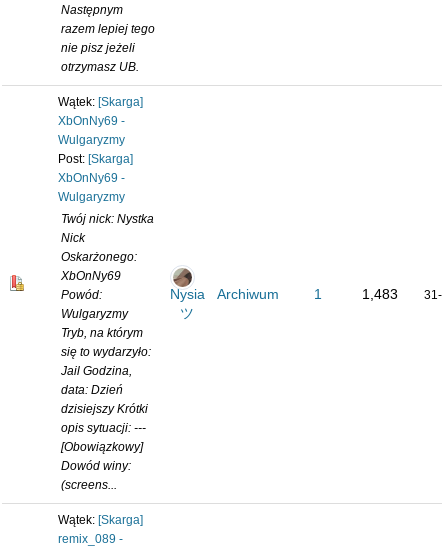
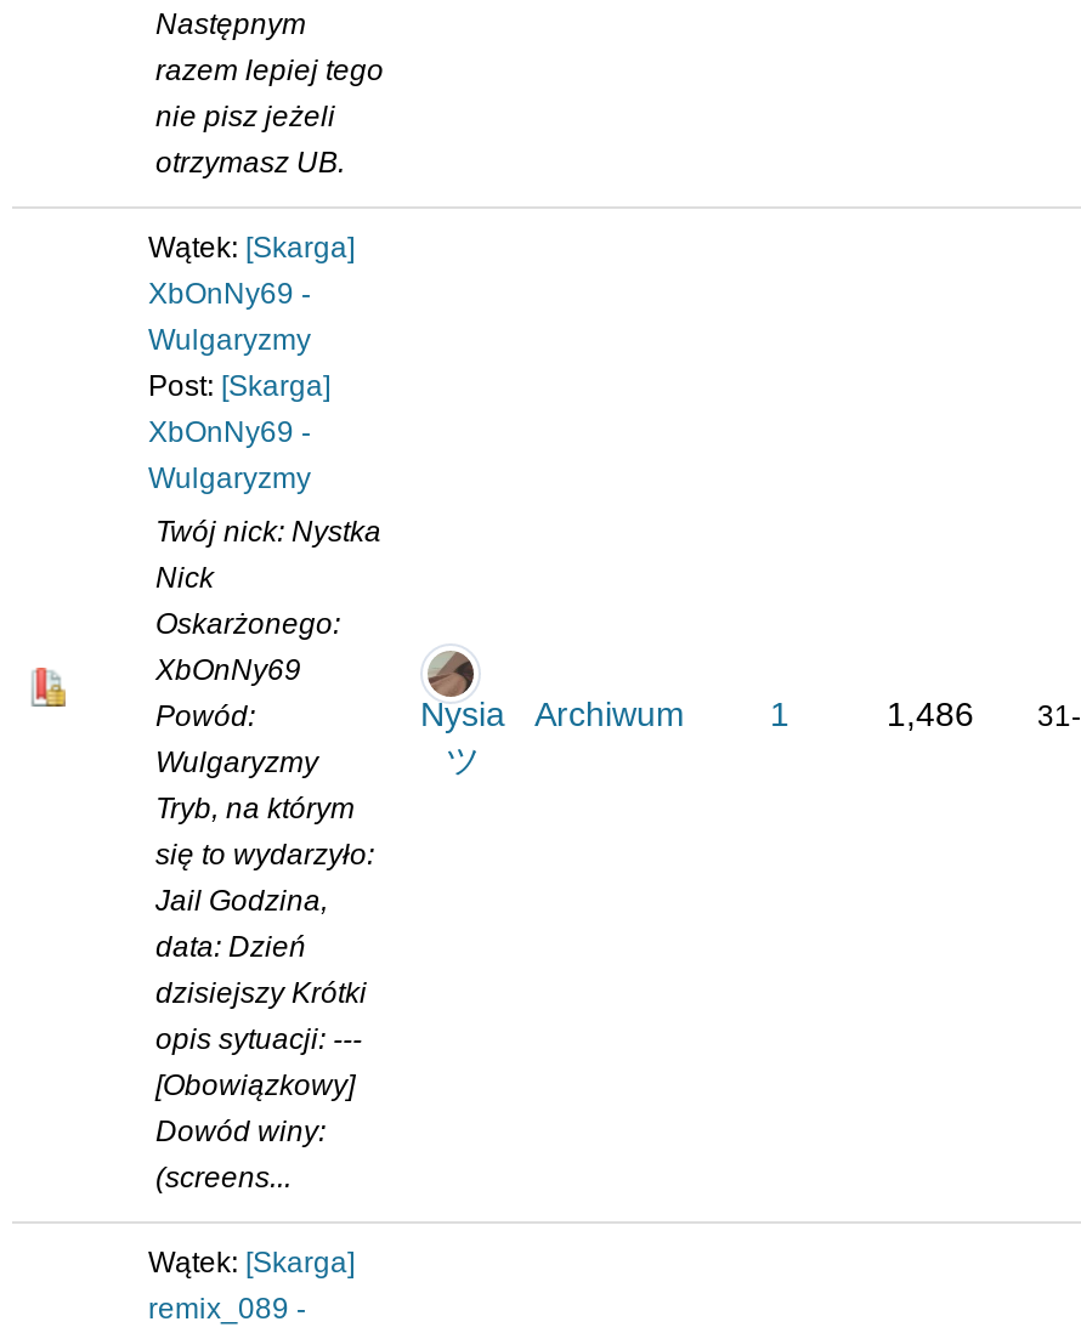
- 1,483
+ 1,486
